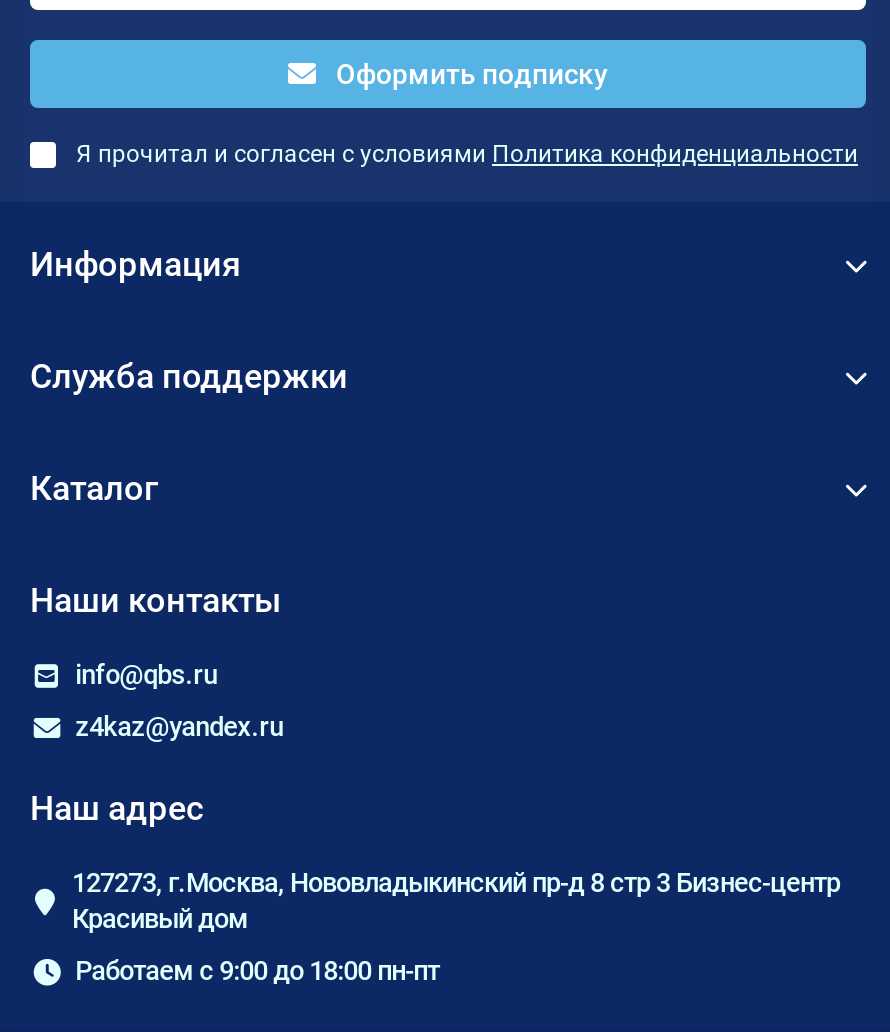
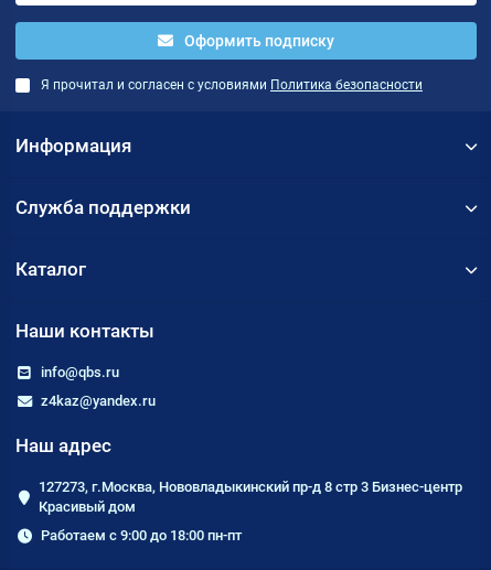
- Я прочитал и согласен с условиями Политика конфиденциальности
+ Я прочитал и согласен с условиями Политика безопасности
